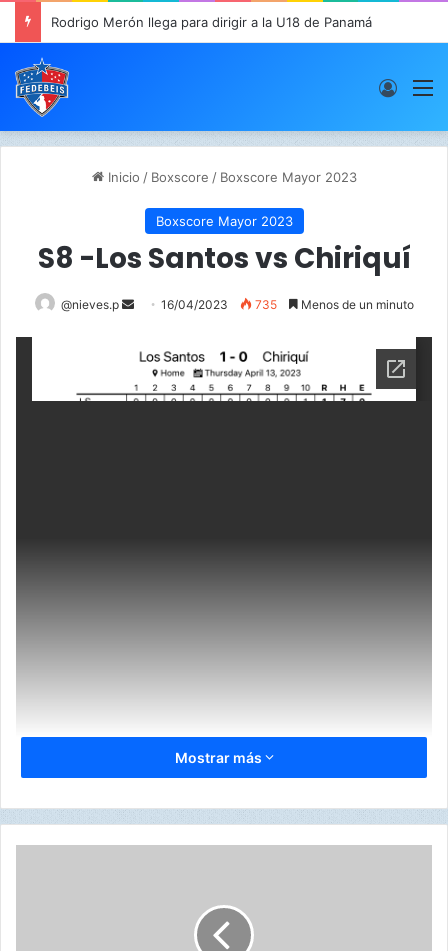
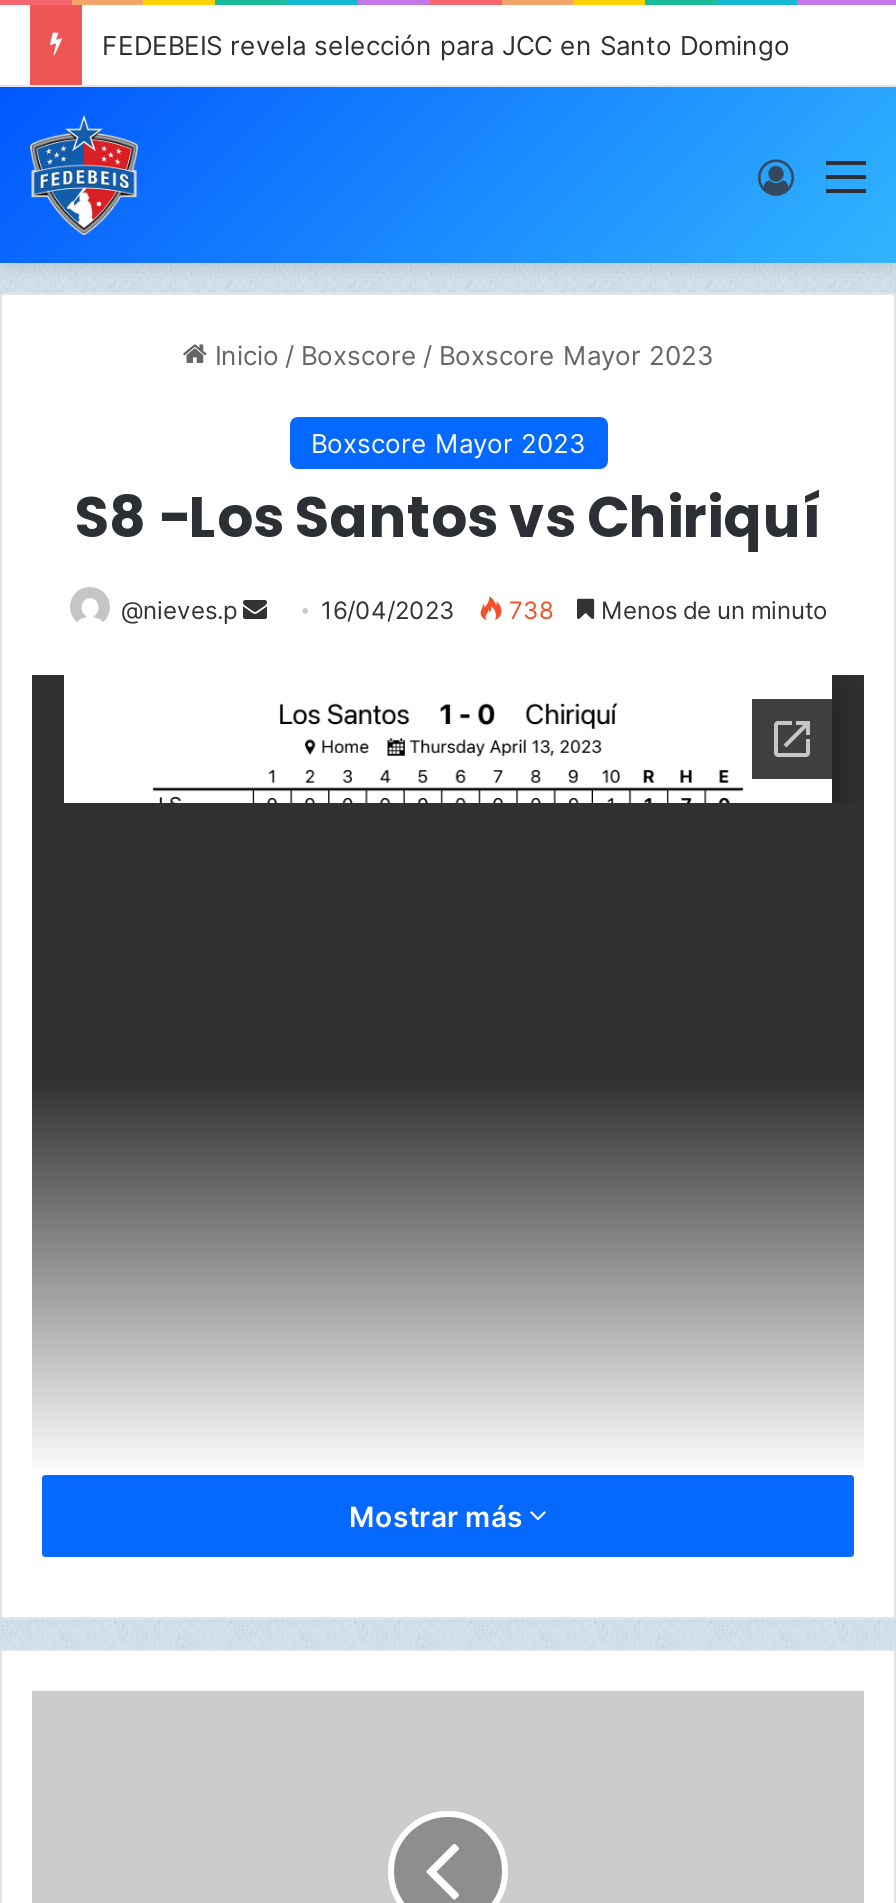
- Rodrigo Merón llega para dirigir a la U18 de Panamá
+ FEDEBEIS revela selección para JCC en Santo Domingo

- 735
+ 738
